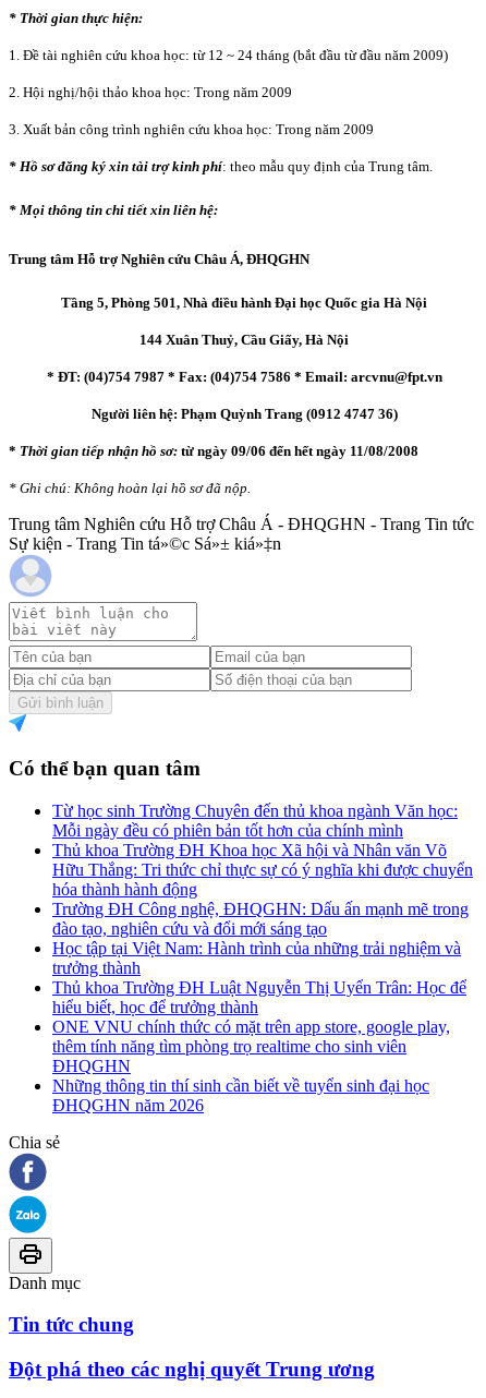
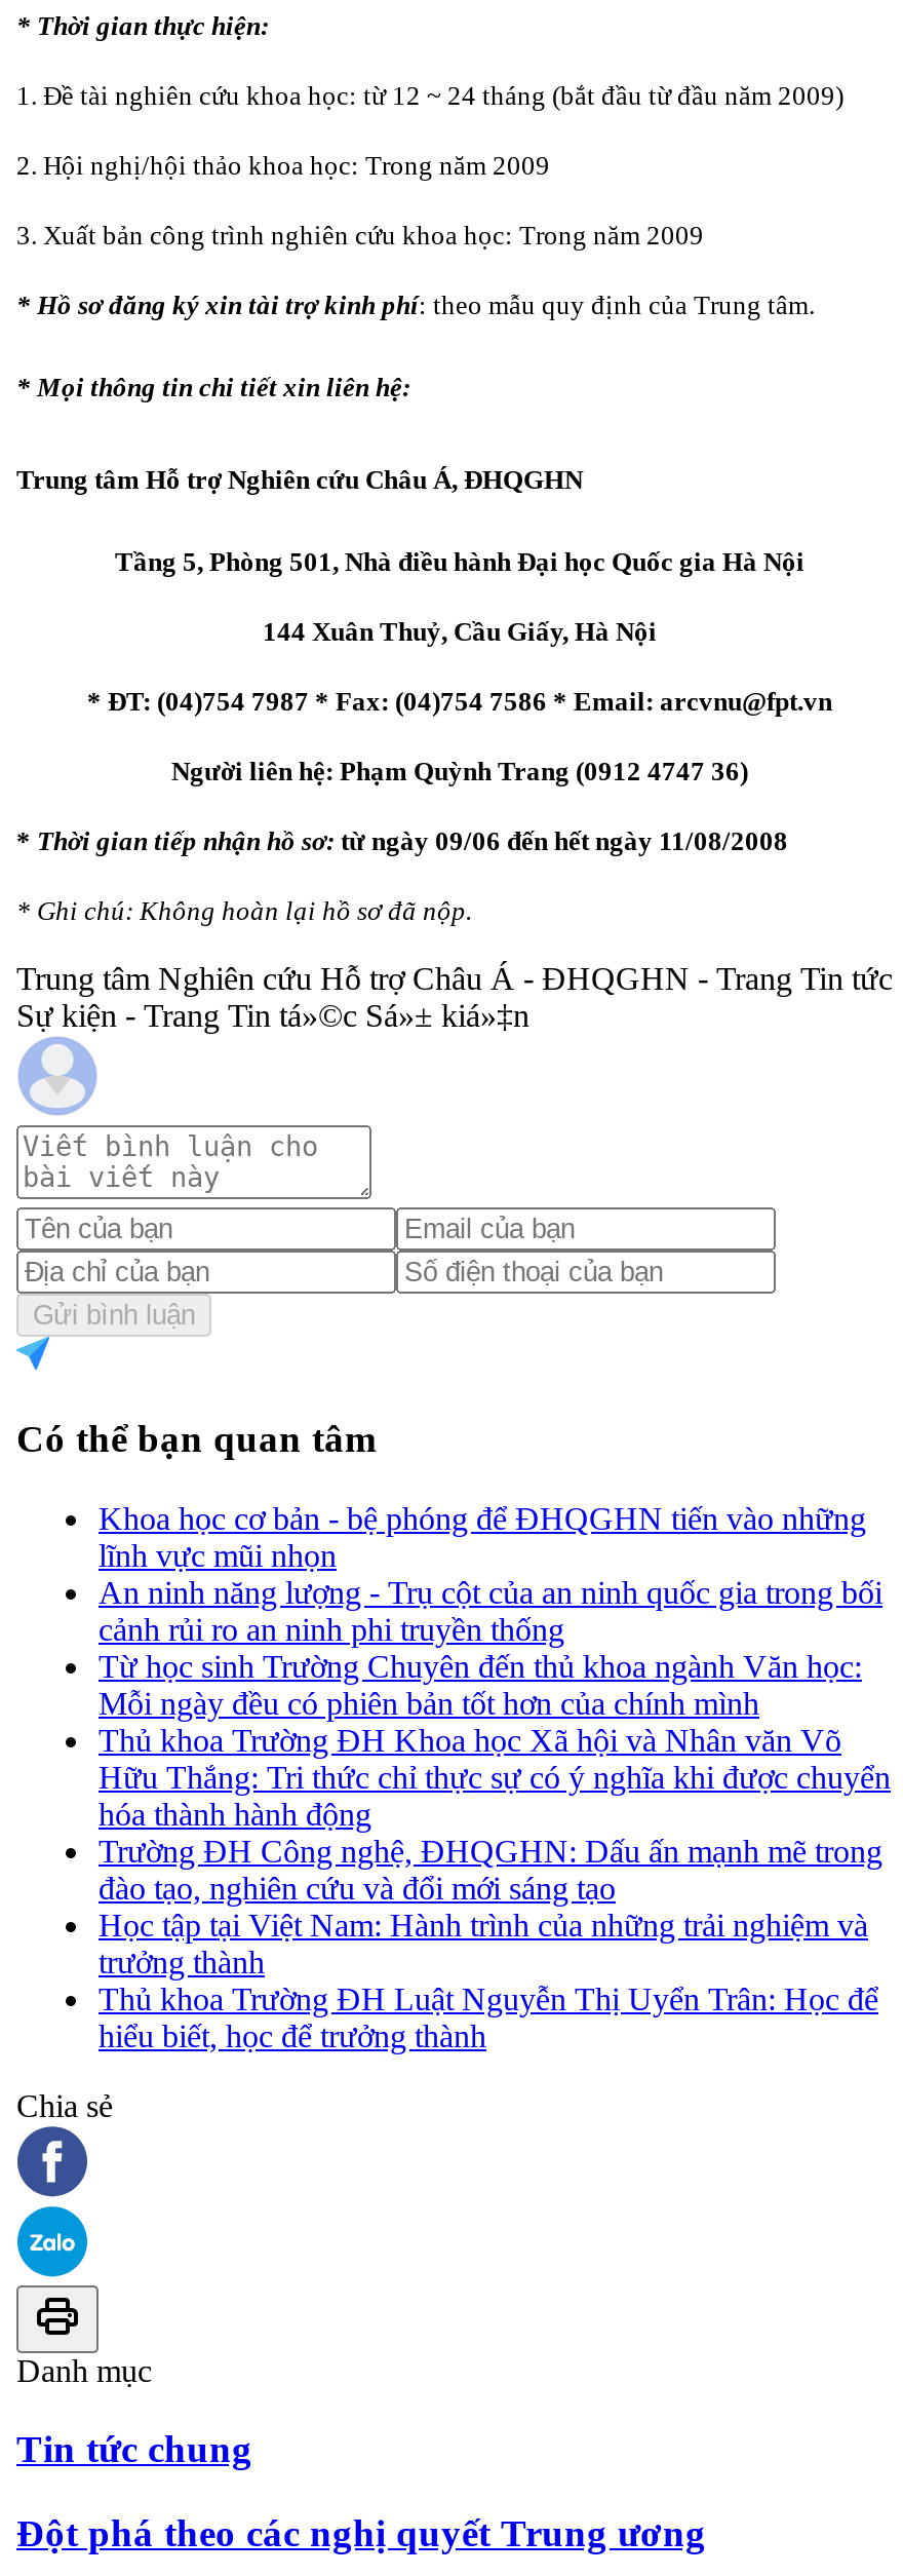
+ Khoa học cơ bản - bệ phóng để ĐHQGHN tiến vào những
+ lĩnh vực mũi nhọn
+ An ninh năng lượng - Trụ cột của an ninh quốc gia trong bối
+ cảnh rủi ro an ninh phi truyền thống

moved down: Từ học sinh Trường Chuyên đến thủ khoa ngành Văn học: | Mỗi ngày đều có phiên bản tốt hơn của chính mình | Thủ khoa Trường ĐH Khoa học Xã hội và Nhân văn Võ | ... | Thủ khoa Trường ĐH Luật Nguyễn Thị Uyển Trân: Học để | hiểu biết, học để trưởng thành

- ONE VNU chính thức có mặt trên app store, google play,
- thêm tính năng tìm phòng trọ realtime cho sinh viên
- ĐHQGHN
- Những thông tin thí sinh cần biết về tuyển sinh đại học
- ĐHQGHN năm 2026
